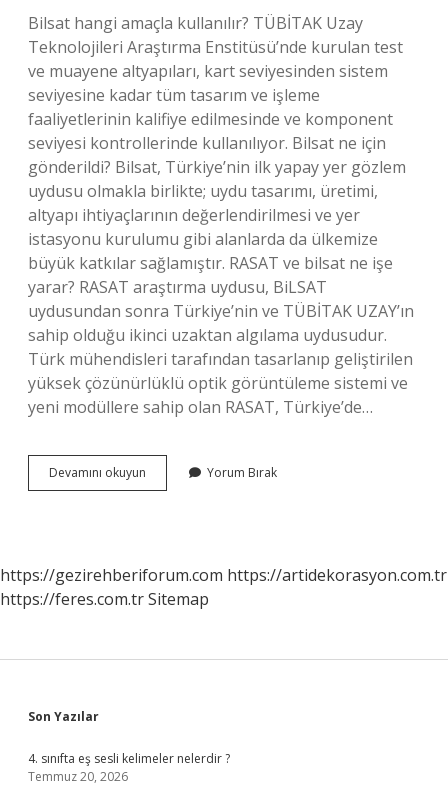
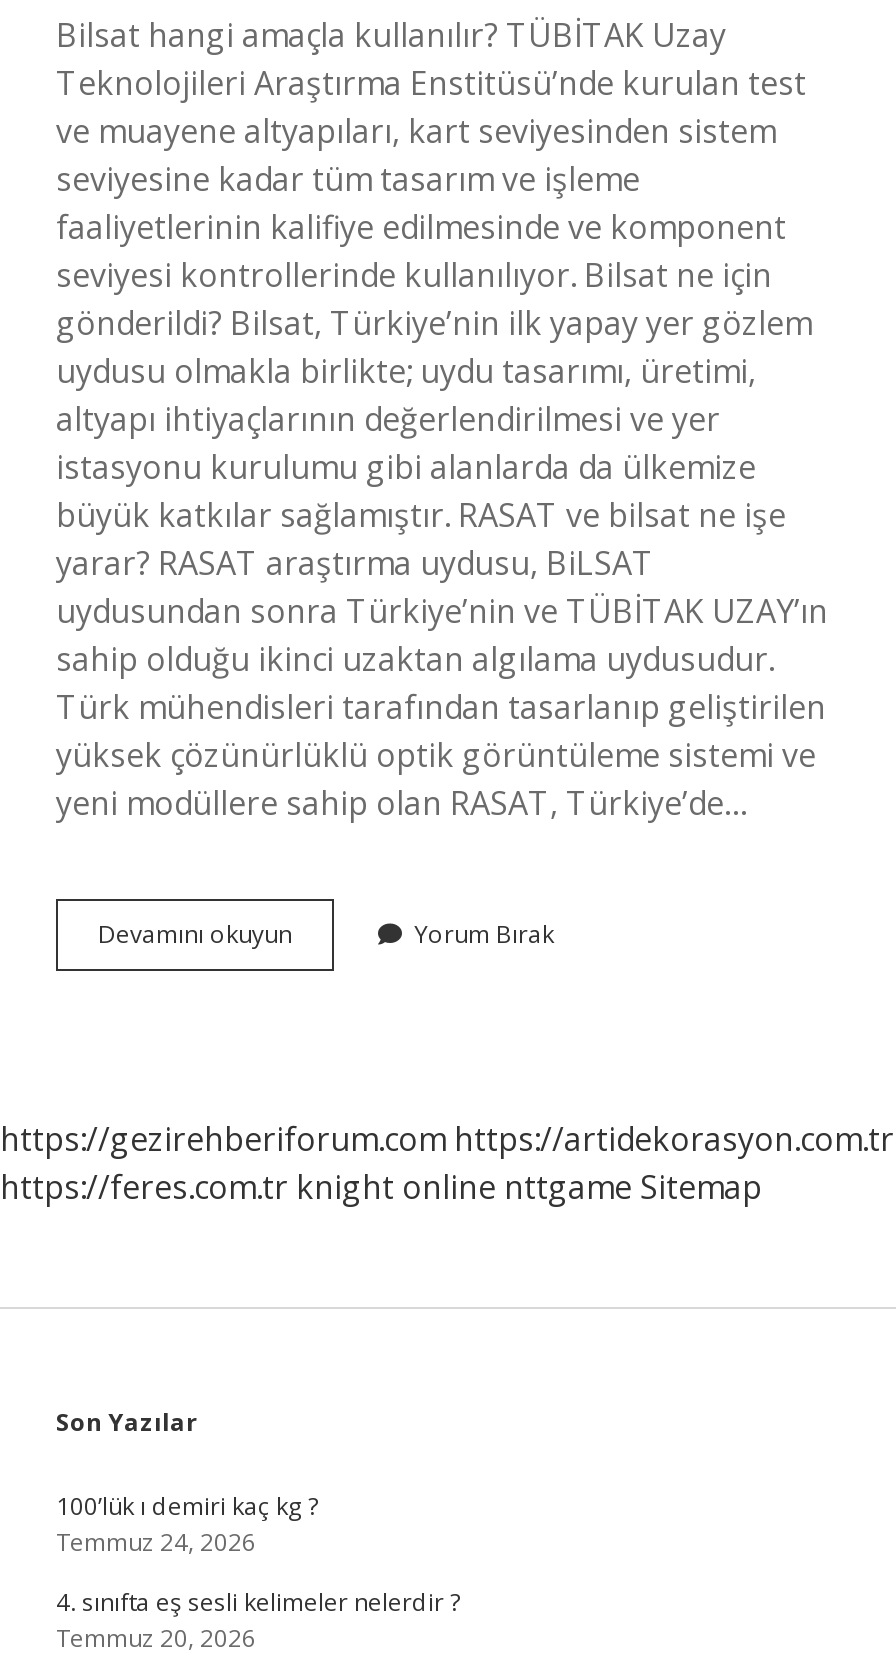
- https://feres.com.tr Sitemap
+ https://feres.com.tr knight online nttgame Sitemap

+ 100’lük ı demiri kaç kg ?
+ Temmuz 24, 2026
